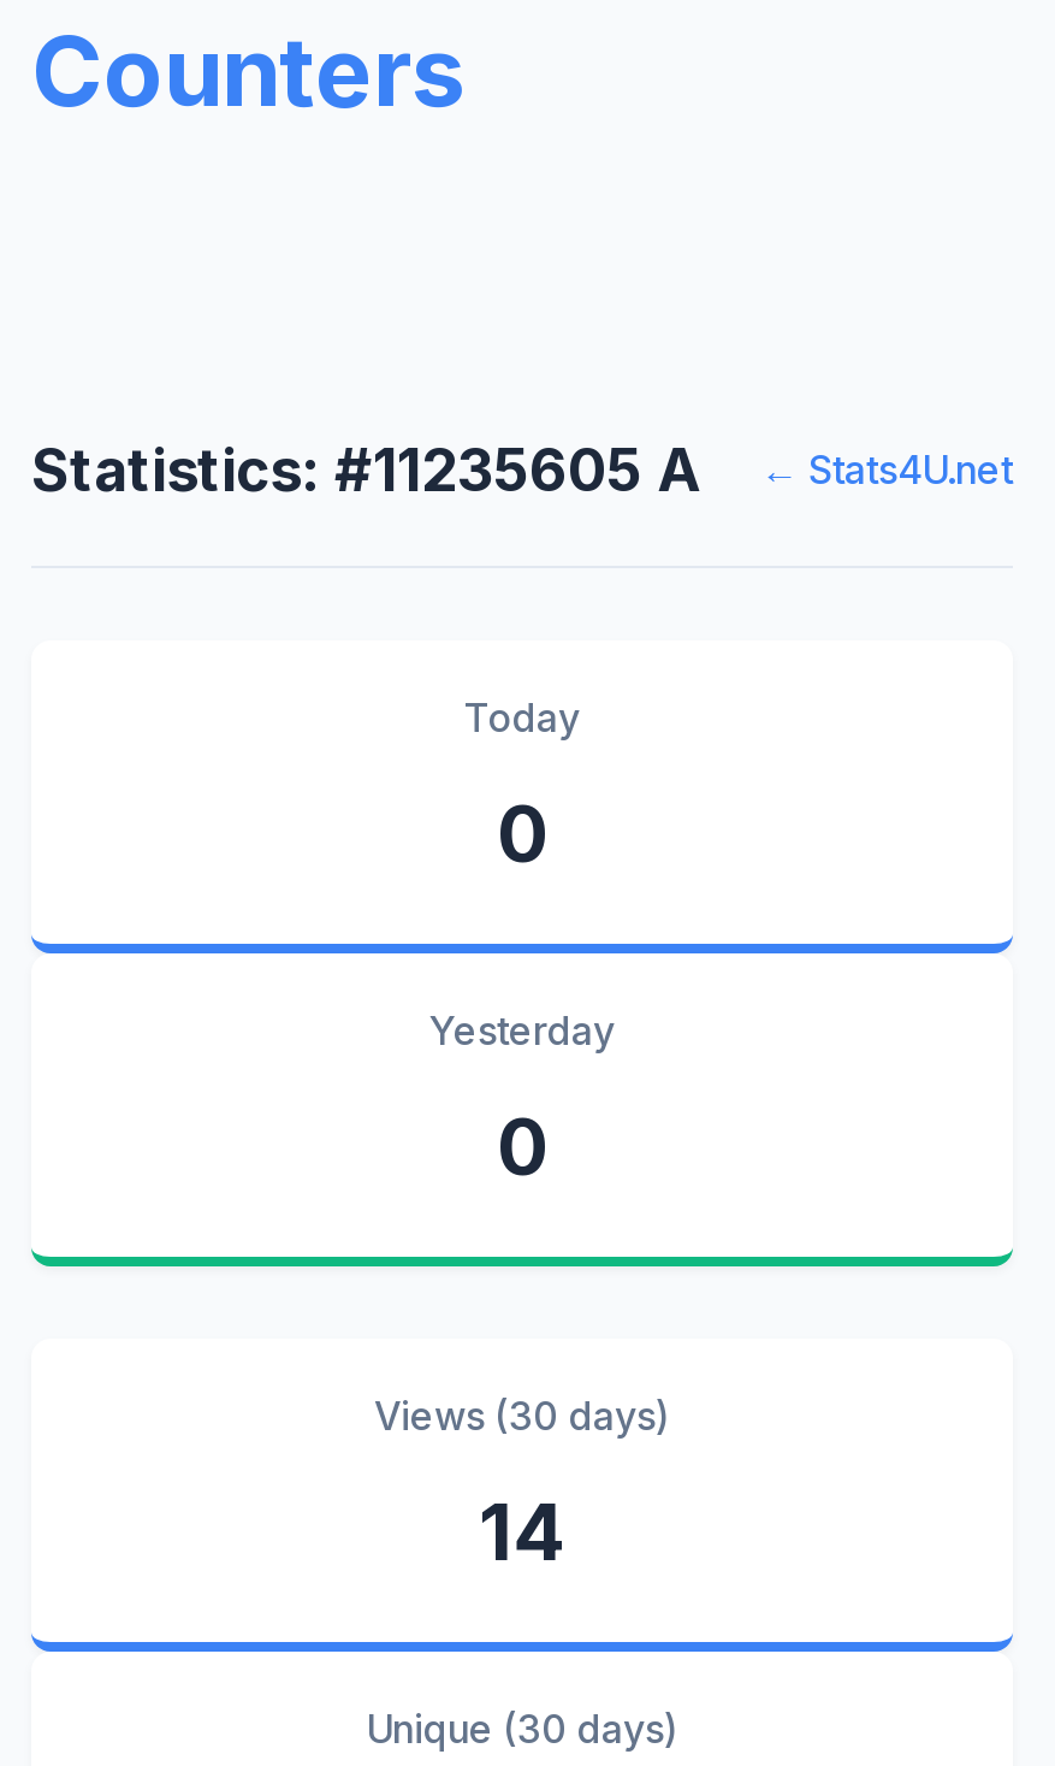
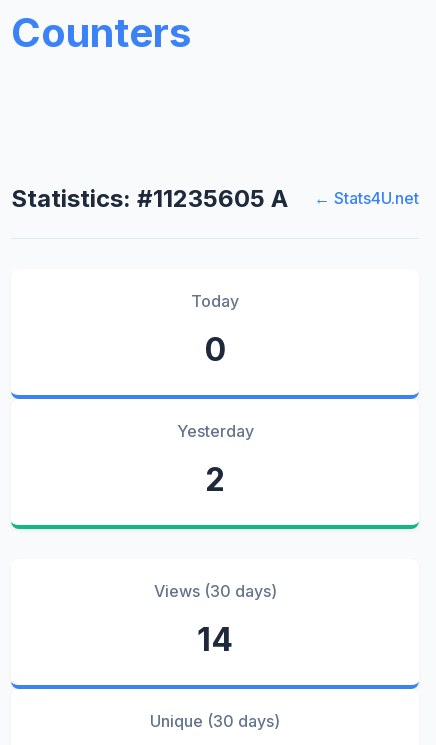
- 0
+ 2
